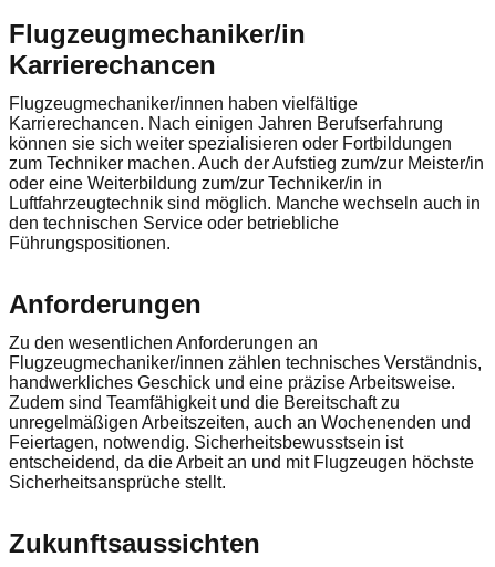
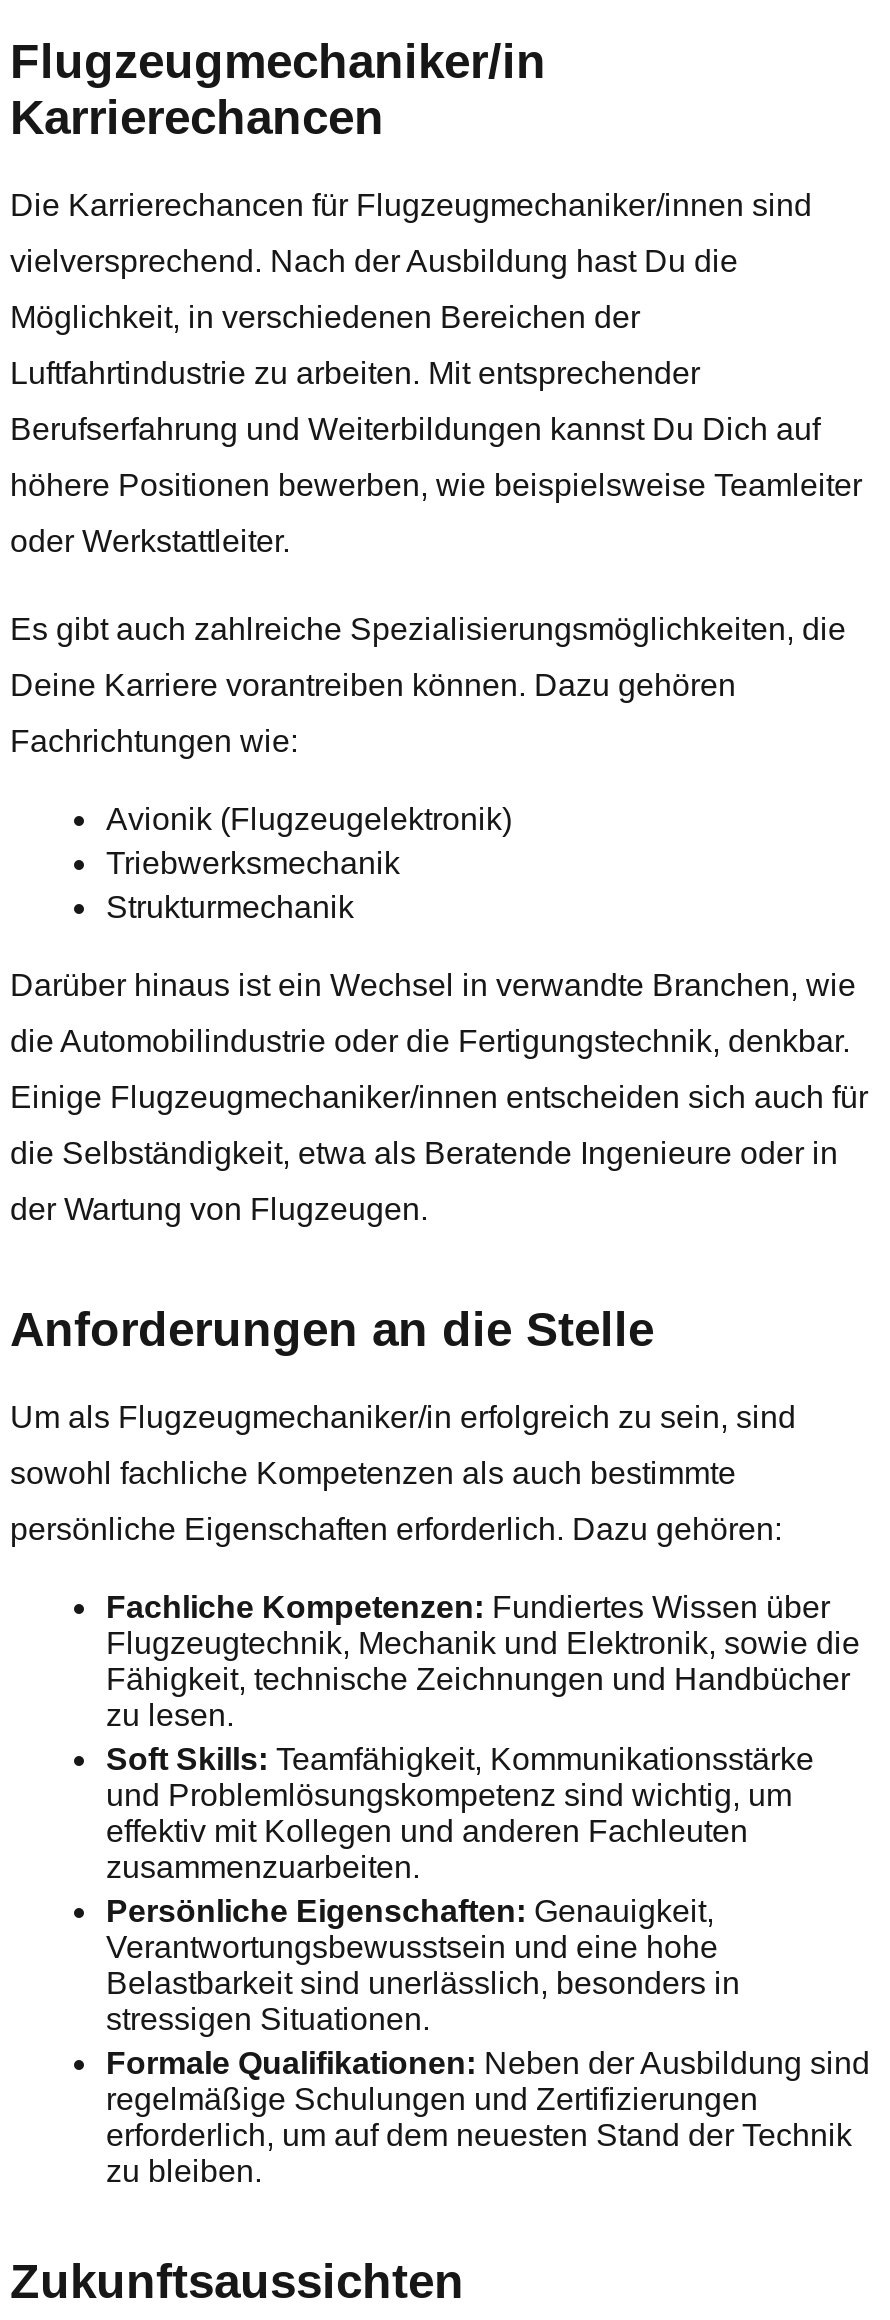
- Flugzeugmechaniker/innen haben vielfältige
- Karrierechancen. Nach einigen Jahren Berufserfahrung
- können sie sich weiter spezialisieren oder Fortbildungen
- zum Techniker machen. Auch der Aufstieg zum/zur Meister/in
- oder eine Weiterbildung zum/zur Techniker/in in
- Luftfahrzeugtechnik sind möglich. Manche wechseln auch in
- den technischen Service oder betriebliche
- Führungspositionen.
- Anforderungen
- Zu den wesentlichen Anforderungen an
- Flugzeugmechaniker/innen zählen technisches Verständnis,
- handwerkliches Geschick und eine präzise Arbeitsweise.
- Zudem sind Teamfähigkeit und die Bereitschaft zu
- unregelmäßigen Arbeitszeiten, auch an Wochenenden und
- Feiertagen, notwendig. Sicherheitsbewusstsein ist
- entscheidend, da die Arbeit an und mit Flugzeugen höchste
- Sicherheitsansprüche stellt.
+ Die Karrierechancen für Flugzeugmechaniker/innen sind
+ vielversprechend. Nach der Ausbildung hast Du die
+ Möglichkeit, in verschiedenen Bereichen der
+ Luftfahrtindustrie zu arbeiten. Mit entsprechender
+ Berufserfahrung und Weiterbildungen kannst Du Dich auf
+ höhere Positionen bewerben, wie beispielsweise Teamleiter
+ oder Werkstattleiter.
+ Es gibt auch zahlreiche Spezialisierungsmöglichkeiten, die
+ Deine Karriere vorantreiben können. Dazu gehören
+ Fachrichtungen wie:
+ Avionik (Flugzeugelektronik)
+ Triebwerksmechanik
+ Strukturmechanik
+ Darüber hinaus ist ein Wechsel in verwandte Branchen, wie
+ die Automobilindustrie oder die Fertigungstechnik, denkbar.
+ Einige Flugzeugmechaniker/innen entscheiden sich auch für
+ die Selbständigkeit, etwa als Beratende Ingenieure oder in
+ der Wartung von Flugzeugen.
+ Anforderungen an die Stelle
+ Um als Flugzeugmechaniker/in erfolgreich zu sein, sind
+ sowohl fachliche Kompetenzen als auch bestimmte
+ persönliche Eigenschaften erforderlich. Dazu gehören:
+ Fachliche Kompetenzen: Fundiertes Wissen über
+ Flugzeugtechnik, Mechanik und Elektronik, sowie die
+ Fähigkeit, technische Zeichnungen und Handbücher
+ zu lesen.
+ Soft Skills: Teamfähigkeit, Kommunikationsstärke
+ und Problemlösungskompetenz sind wichtig, um
+ effektiv mit Kollegen und anderen Fachleuten
+ zusammenzuarbeiten.
+ Persönliche Eigenschaften: Genauigkeit,
+ Verantwortungsbewusstsein und eine hohe
+ Belastbarkeit sind unerlässlich, besonders in
+ stressigen Situationen.
+ Formale Qualifikationen: Neben der Ausbildung sind
+ regelmäßige Schulungen und Zertifizierungen
+ erforderlich, um auf dem neuesten Stand der Technik
+ zu bleiben.
